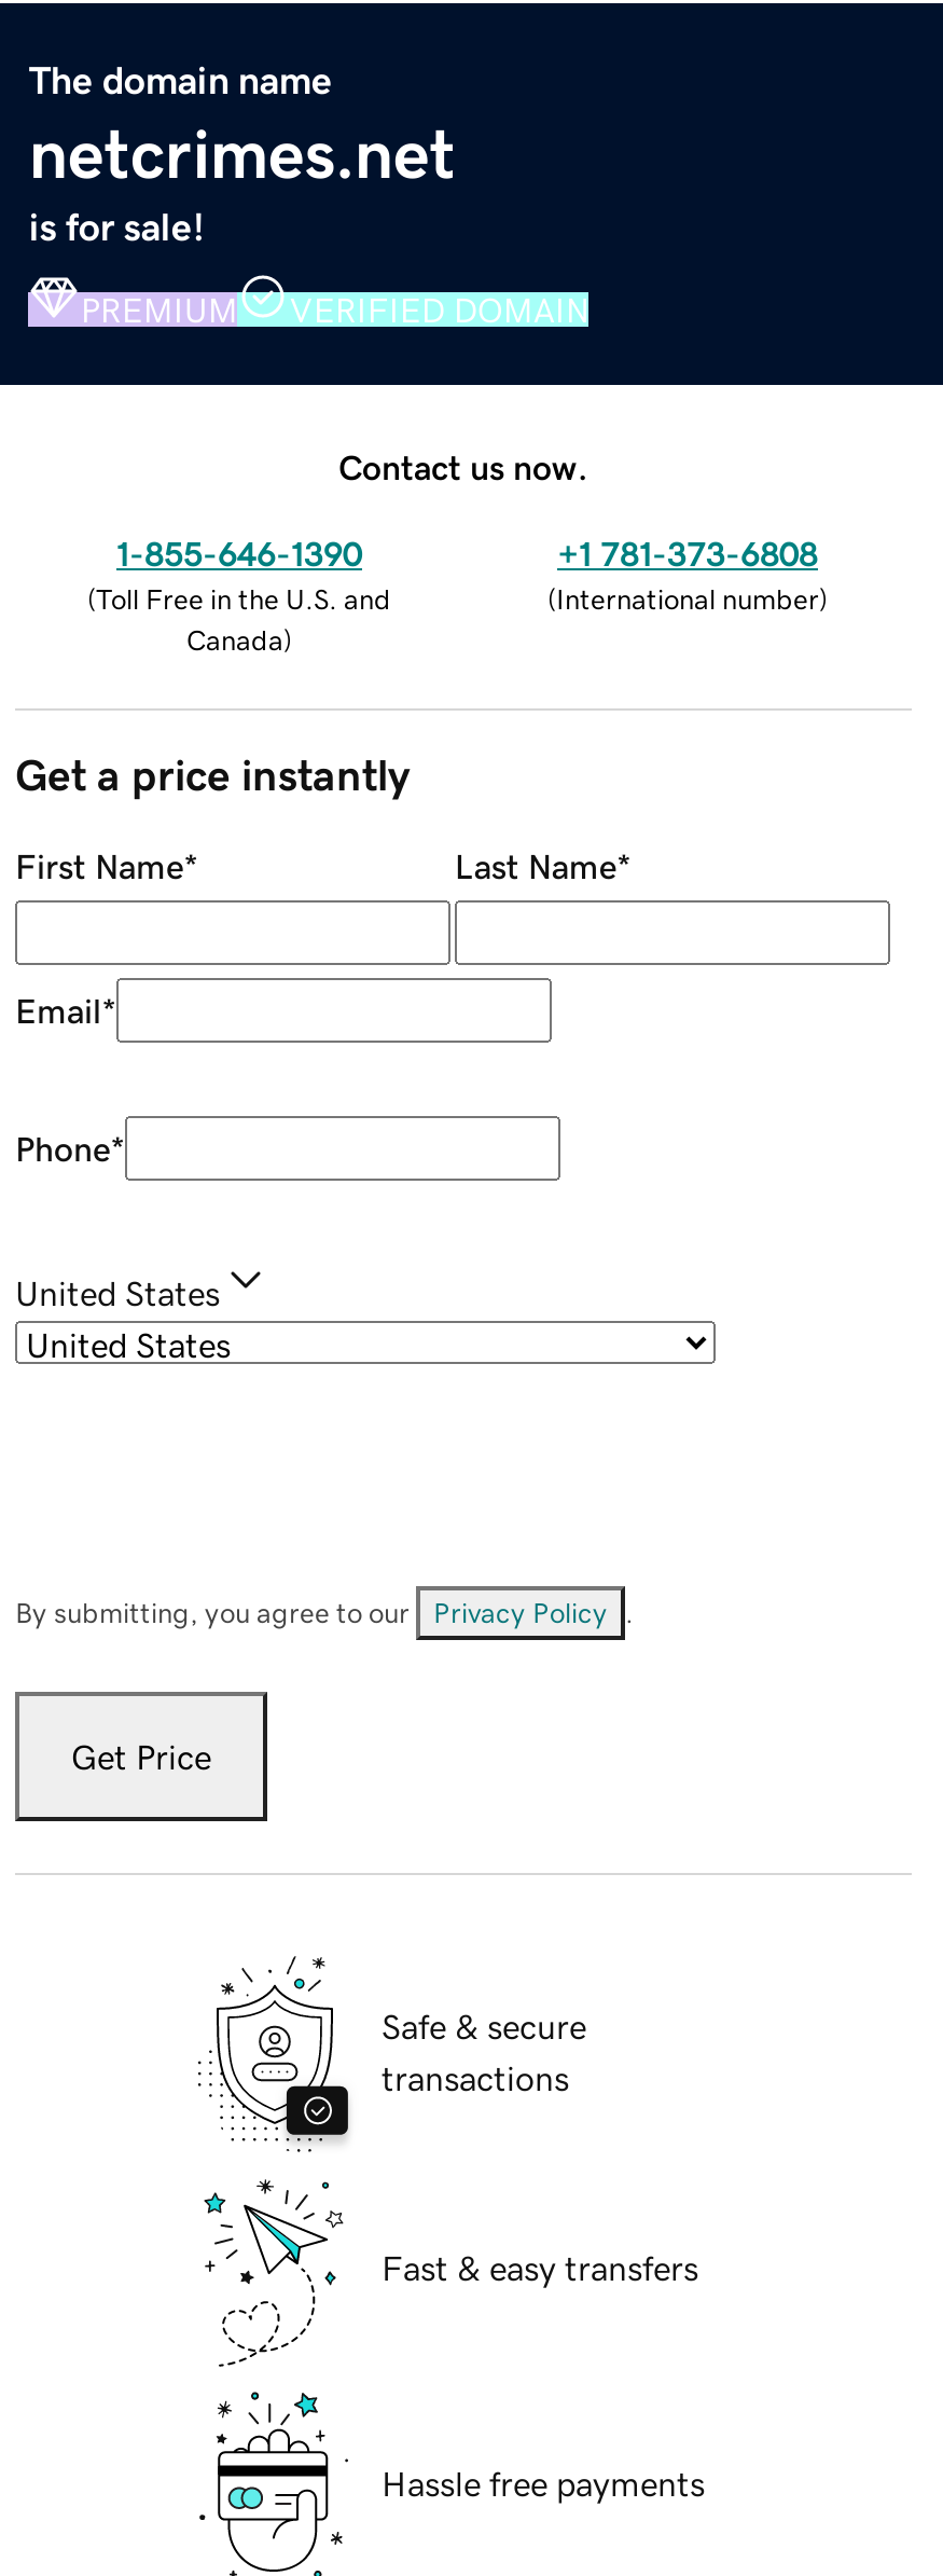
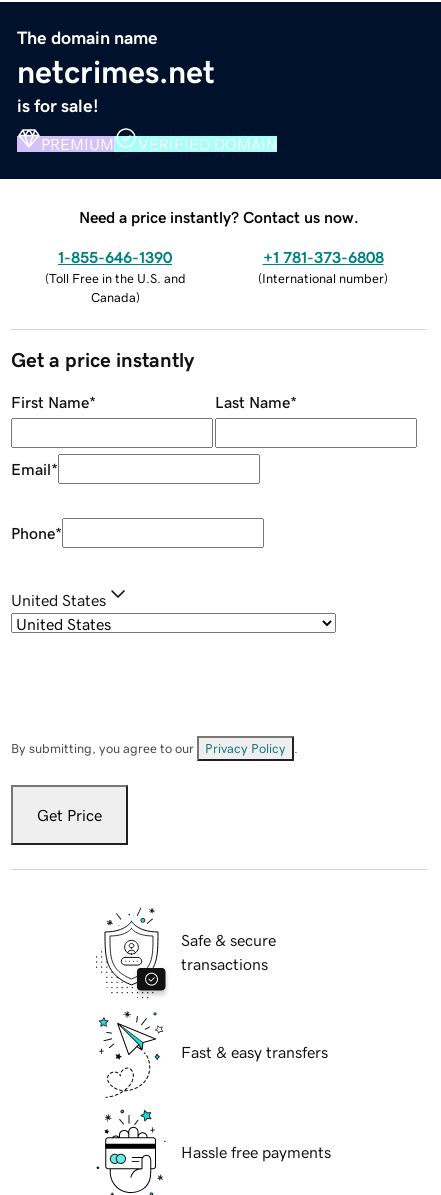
- Contact us now.
+ Need a price instantly? Contact us now.
